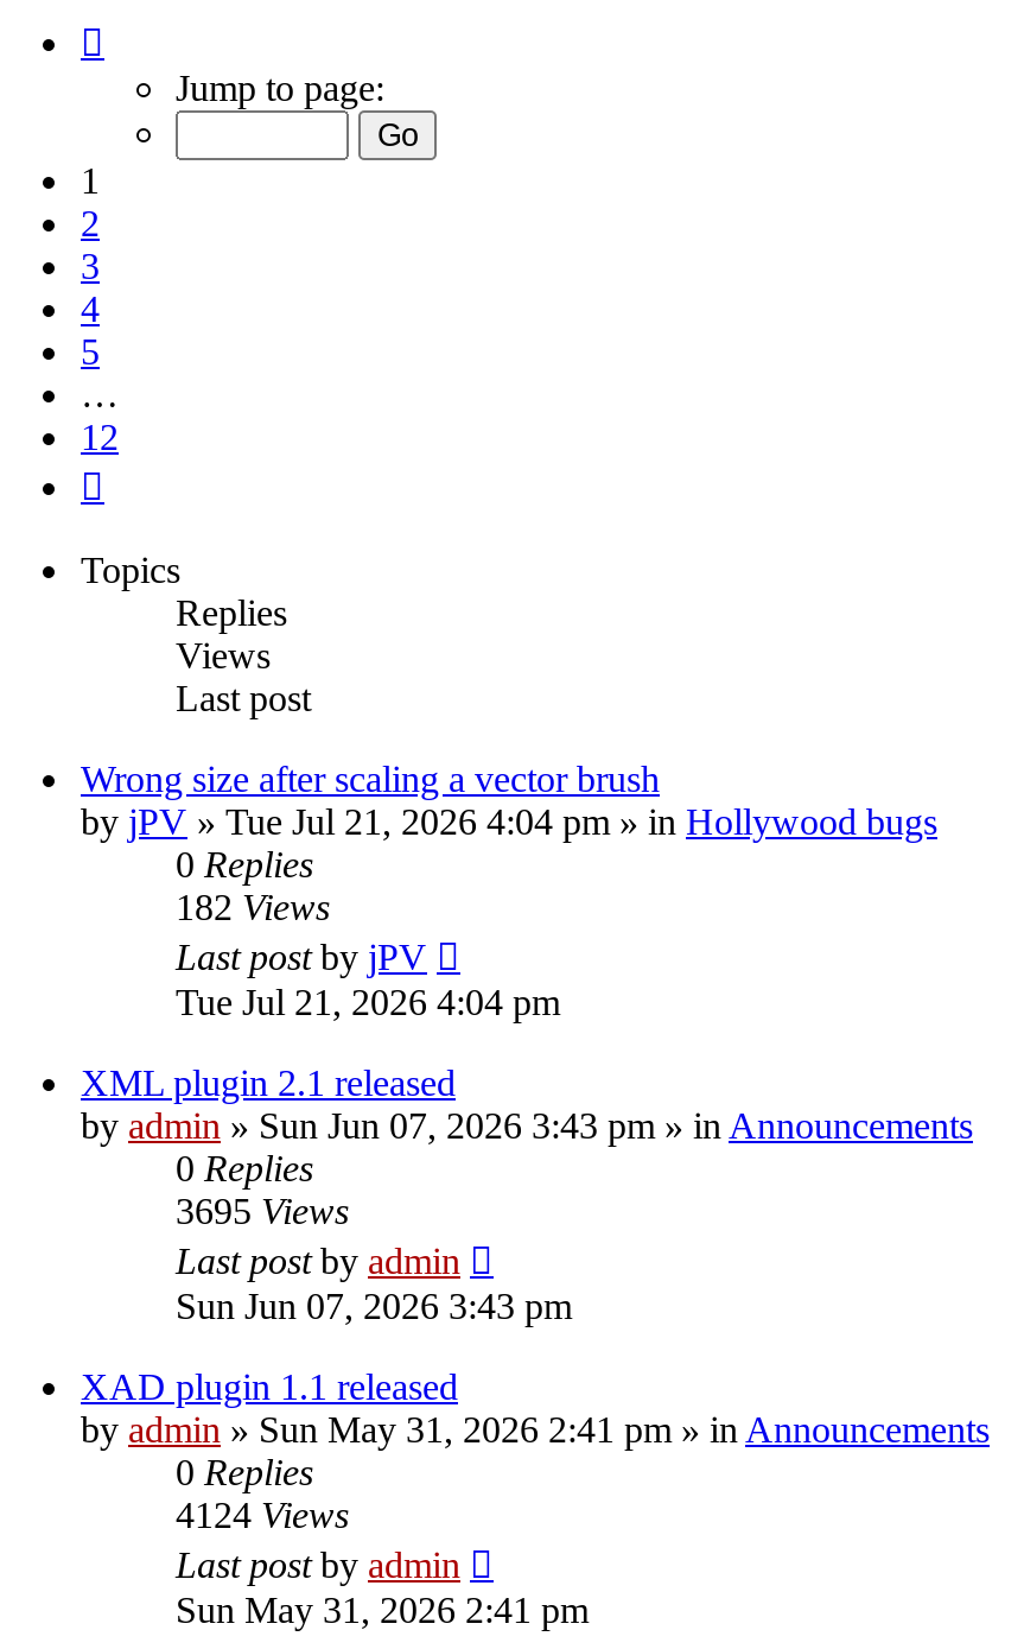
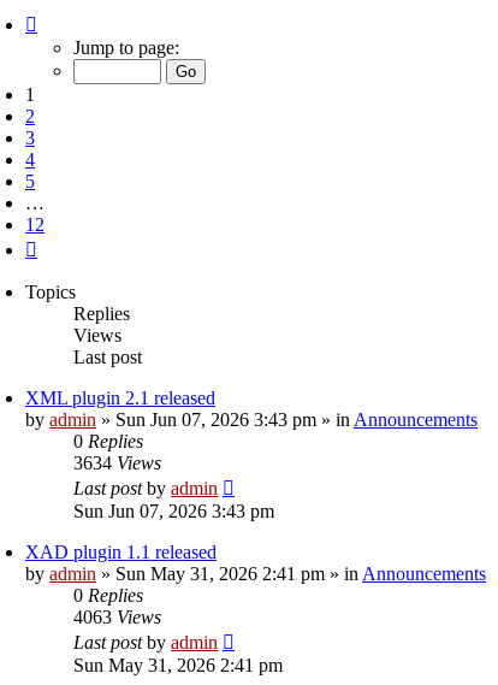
- Wrong size after scaling a vector brush
- by jPV» Tue Jul 21, 2026 4:04 pm» in Hollywood bugs
- 0 Replies
- 182 Views
- Last post by jPV
- Tue Jul 21, 2026 4:04 pm

- 3695 Views
+ 3634 Views

- 4124 Views
+ 4063 Views
